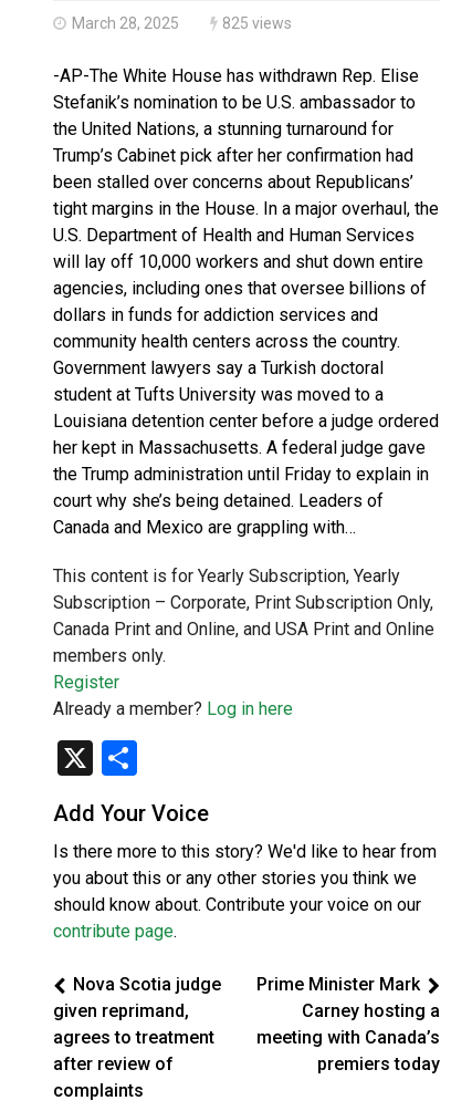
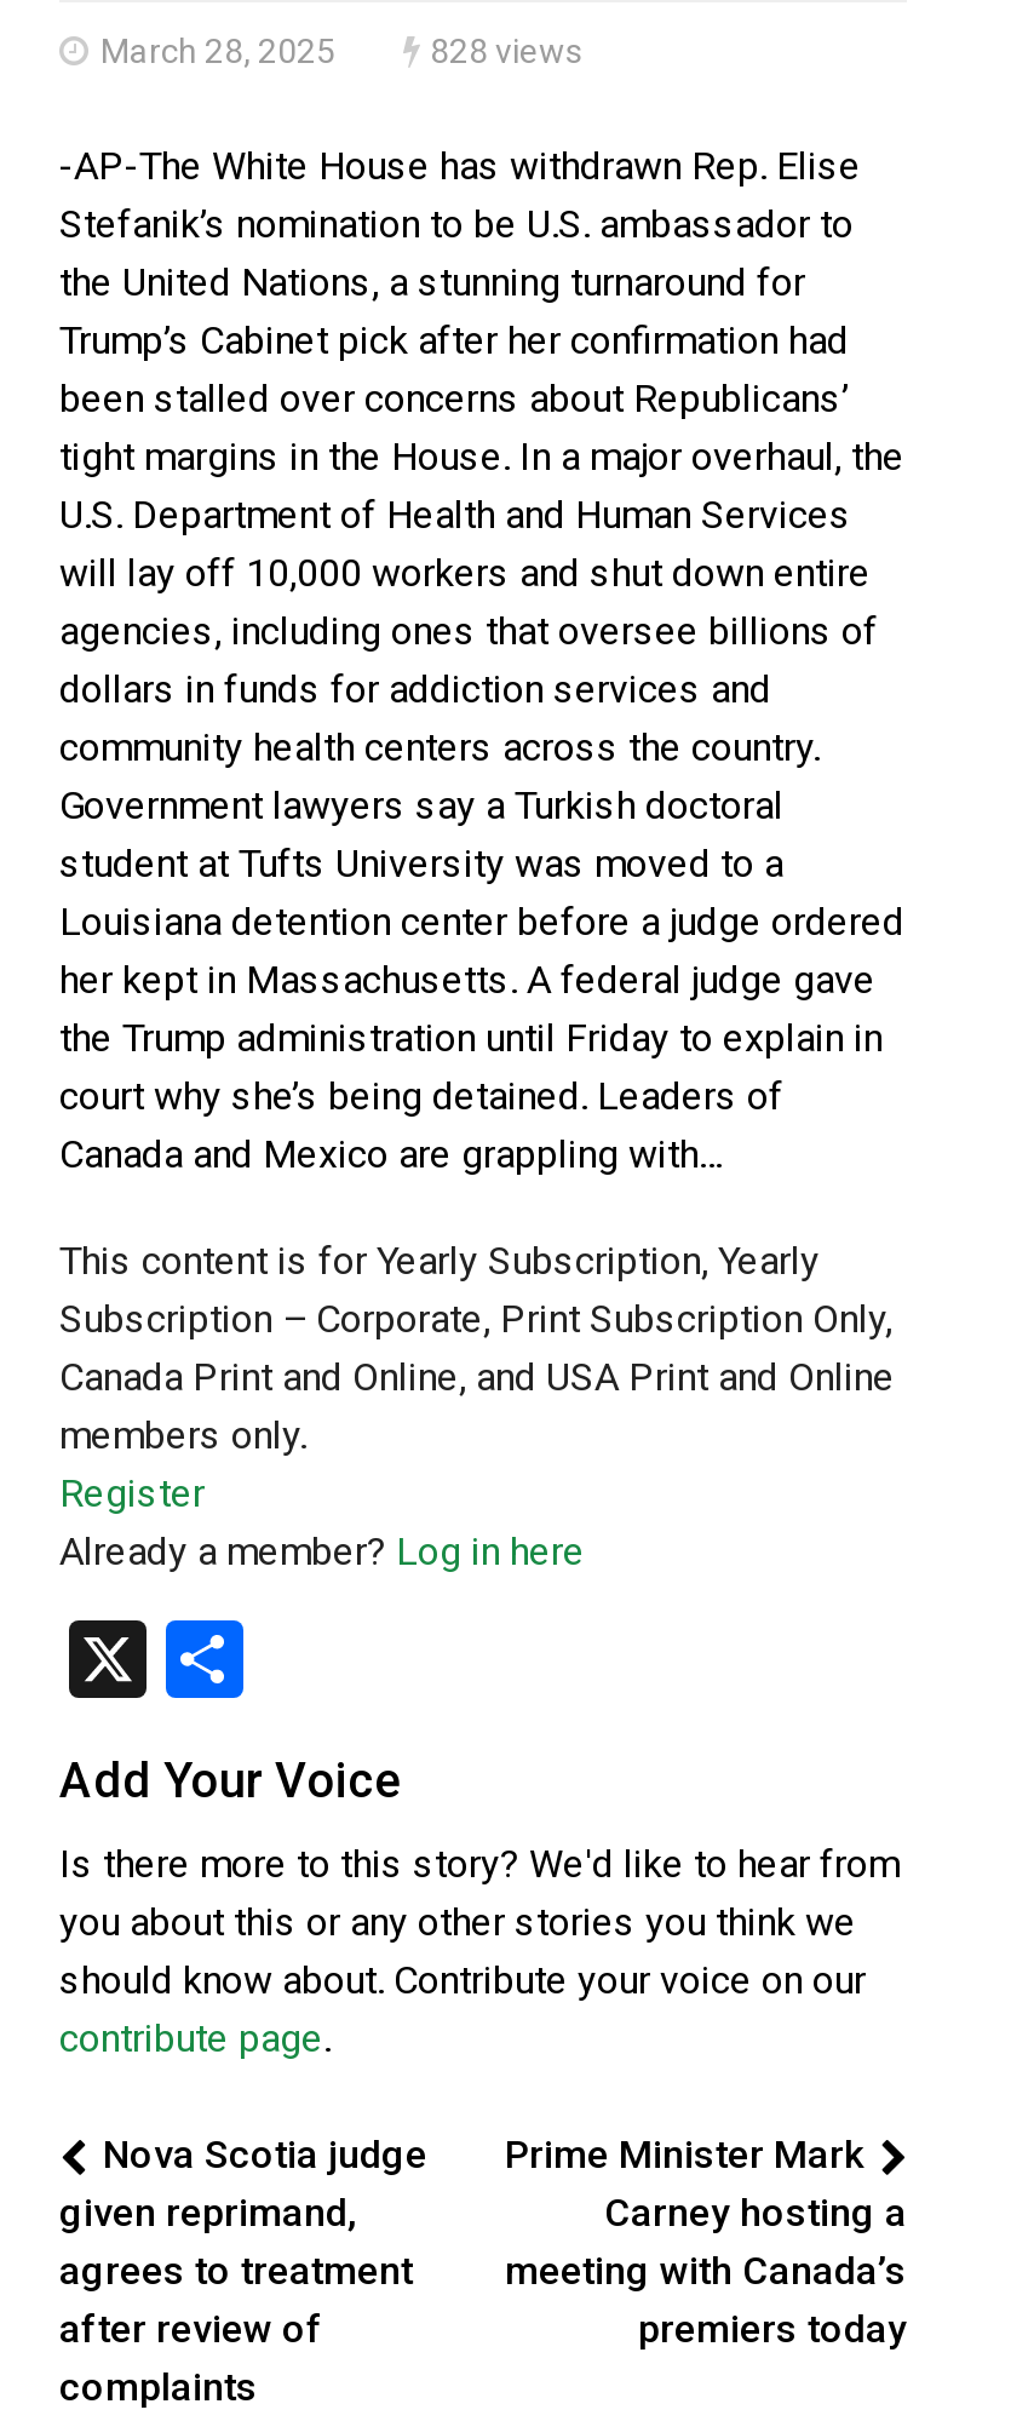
- 825 views
+ 828 views
